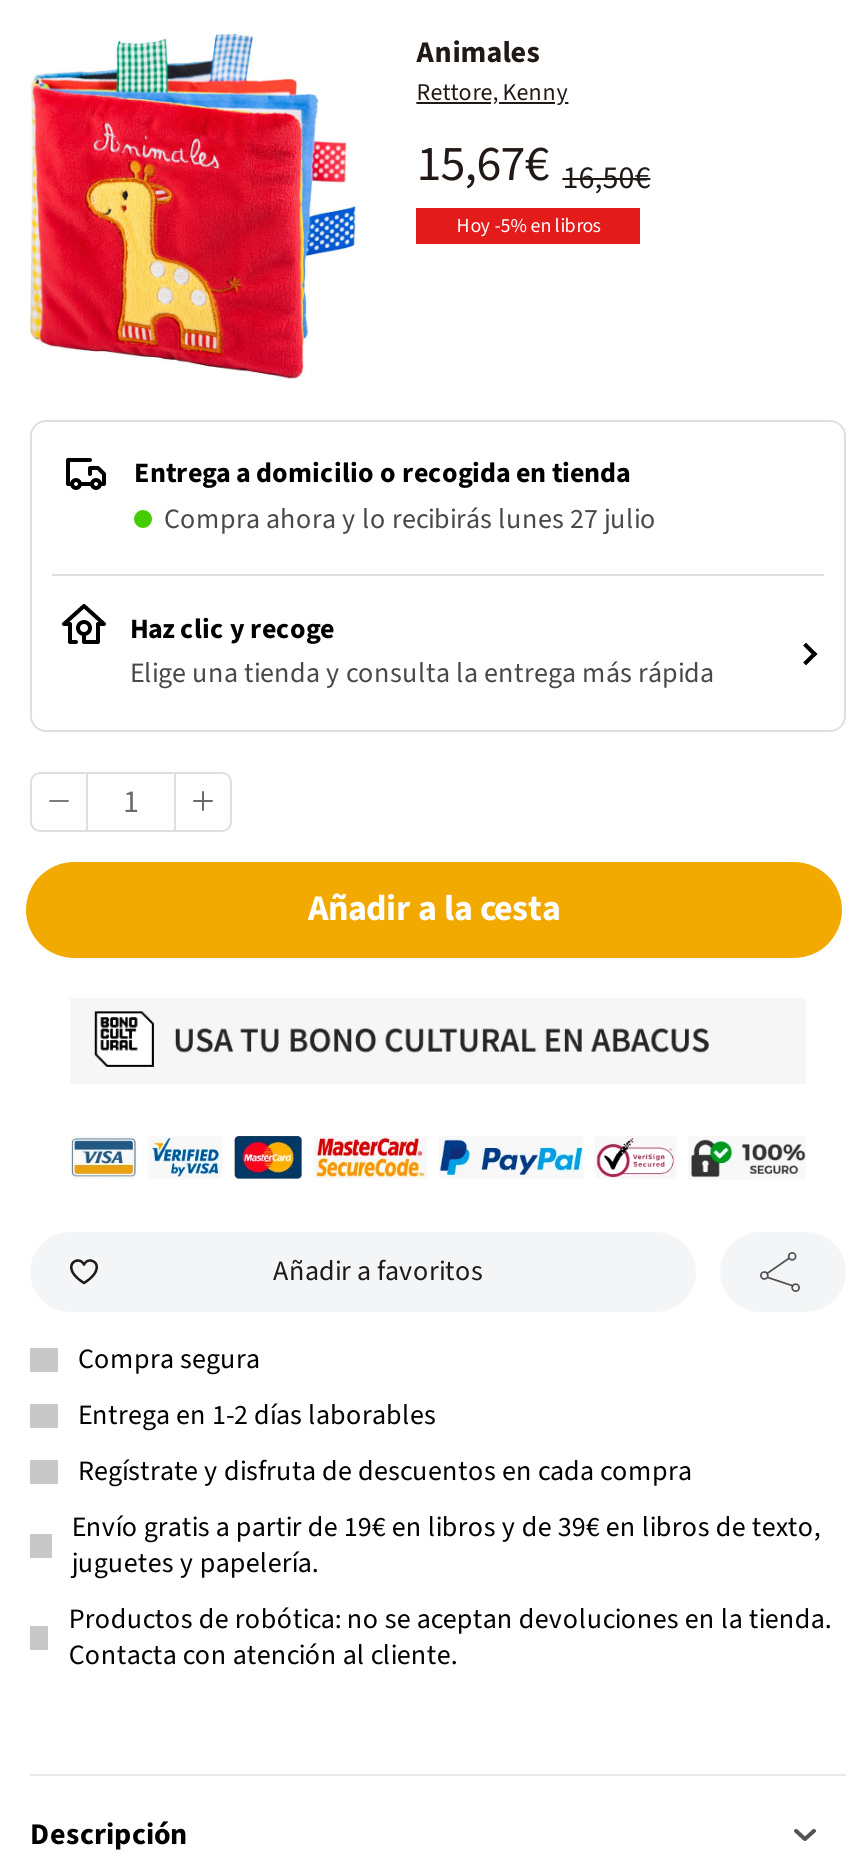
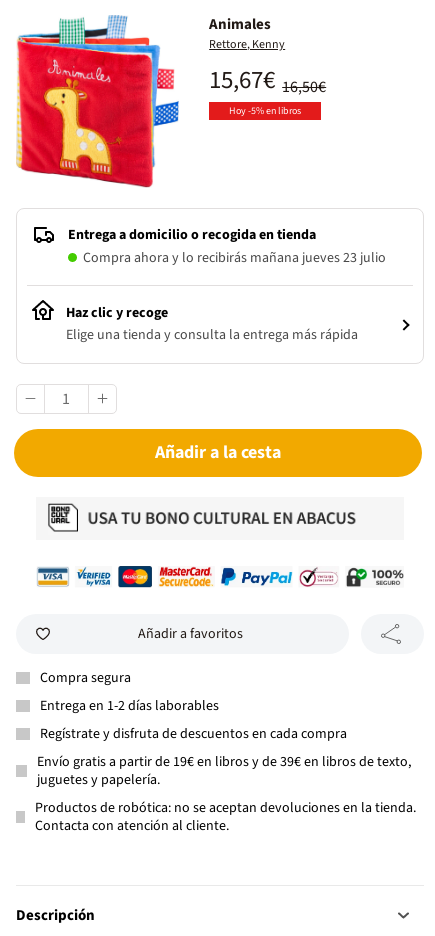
- Compra ahora y lo recibirás lunes 27 julio
+ Compra ahora y lo recibirás mañana jueves 23 julio
